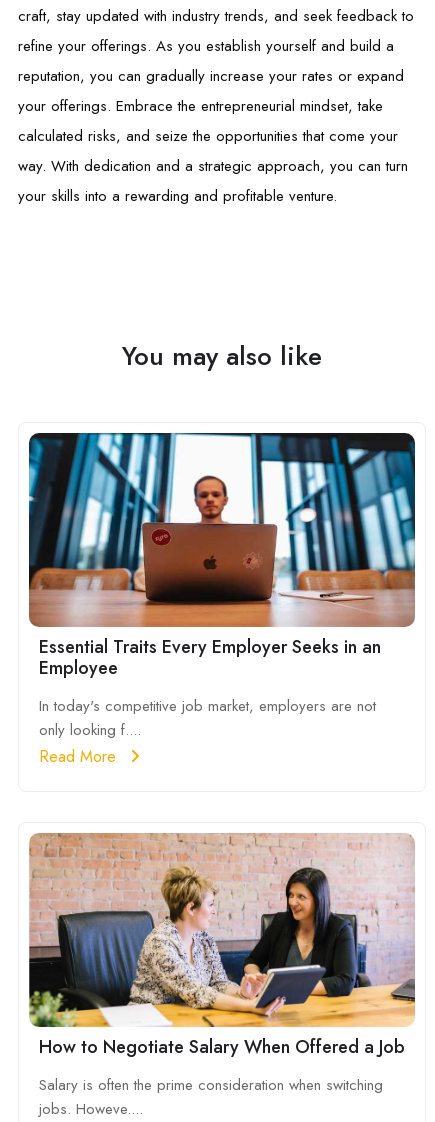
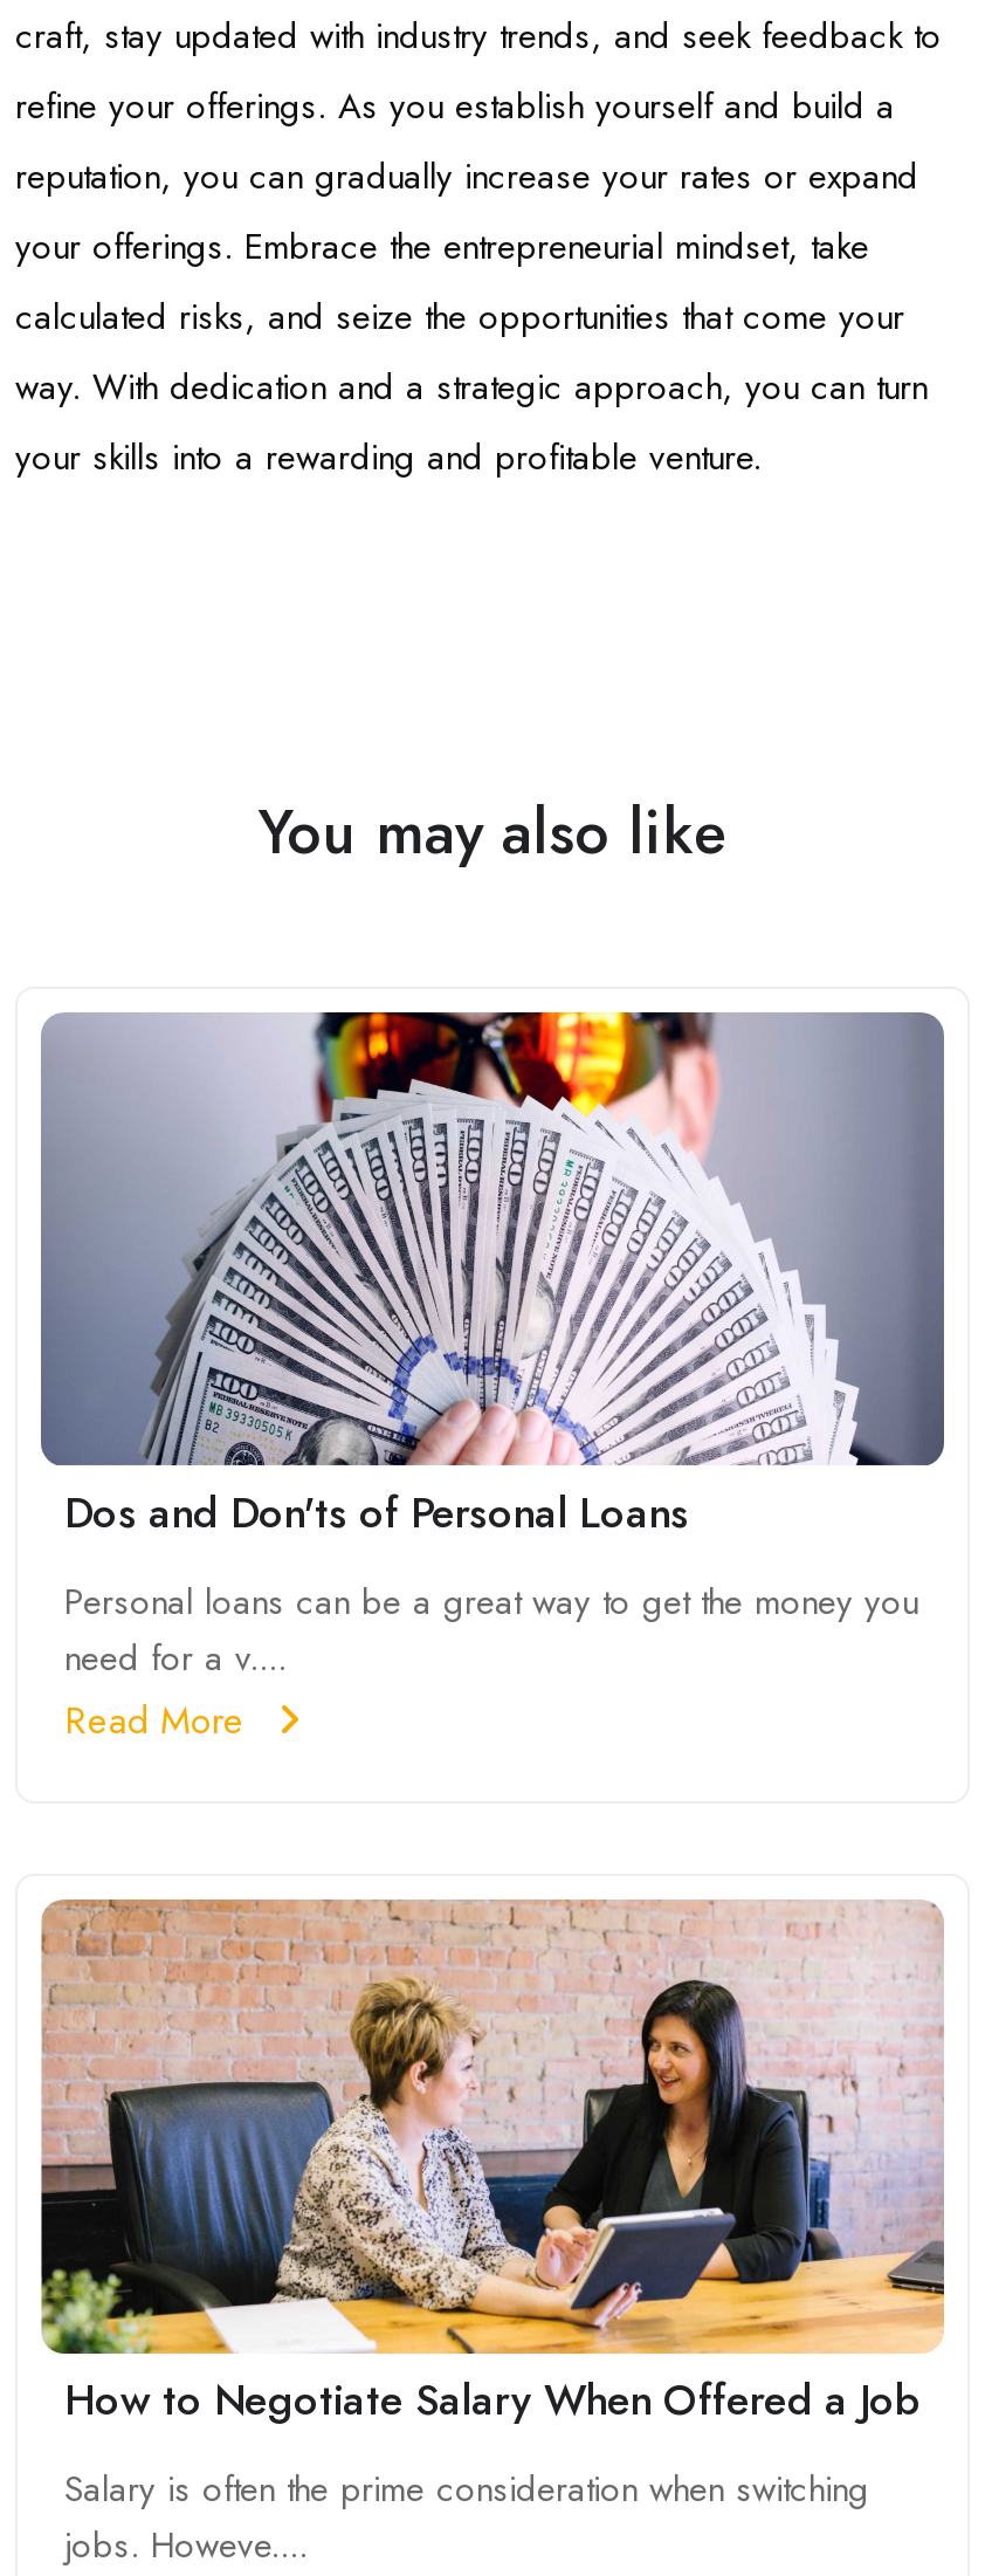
- [image]
- Essential Traits Every Employer Seeks in an
- Employee
+ [image]
+ Dos and Don'ts of Personal Loans

- In today's competitive job market, employers are not
- only looking f....
+ Personal loans can be a great way to get the money you
+ need for a v....
